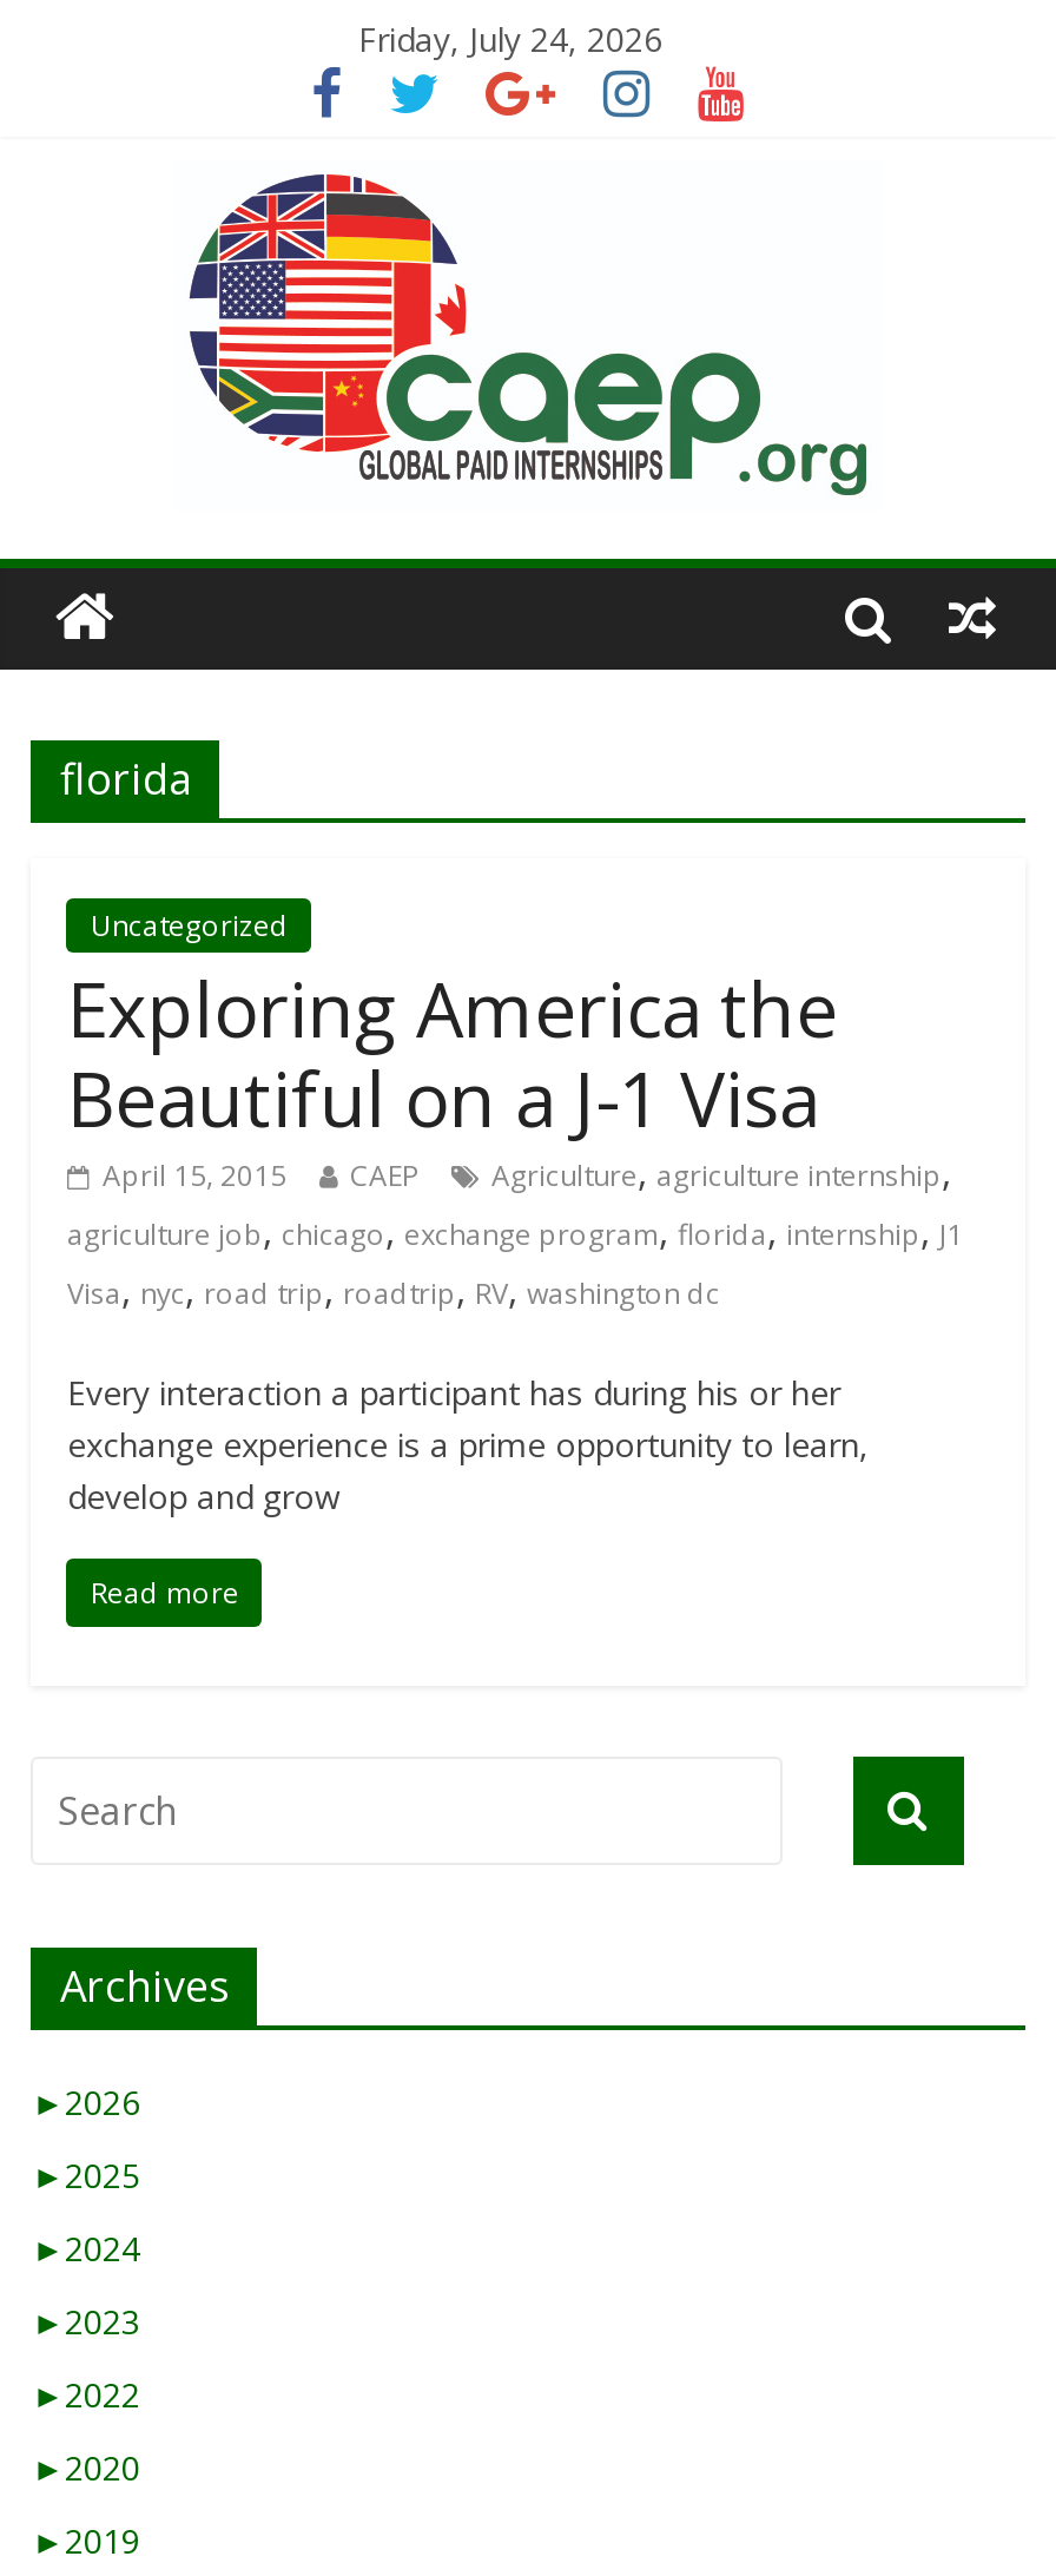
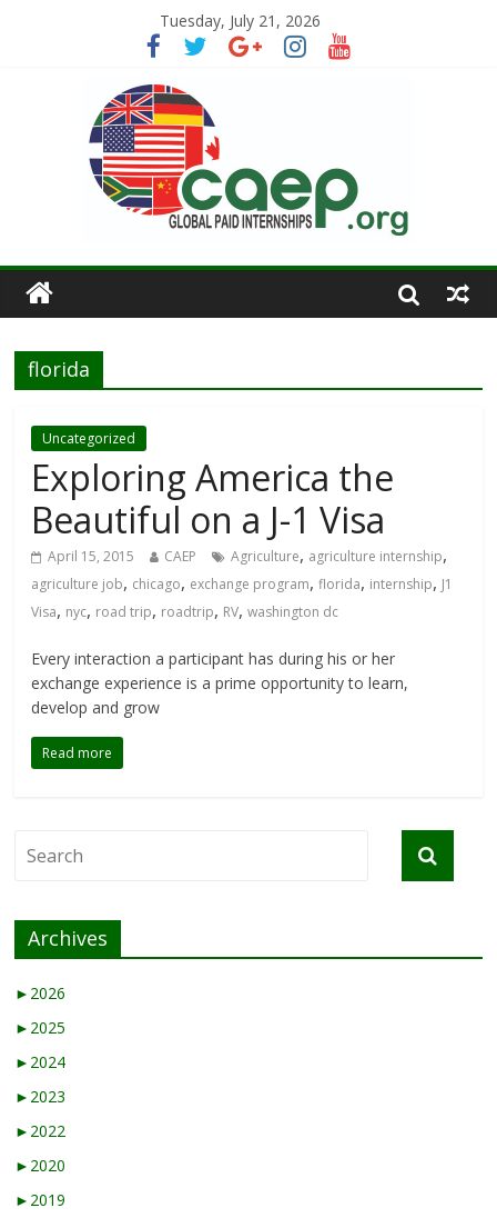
- Friday, July 24, 2026
+ Tuesday, July 21, 2026
